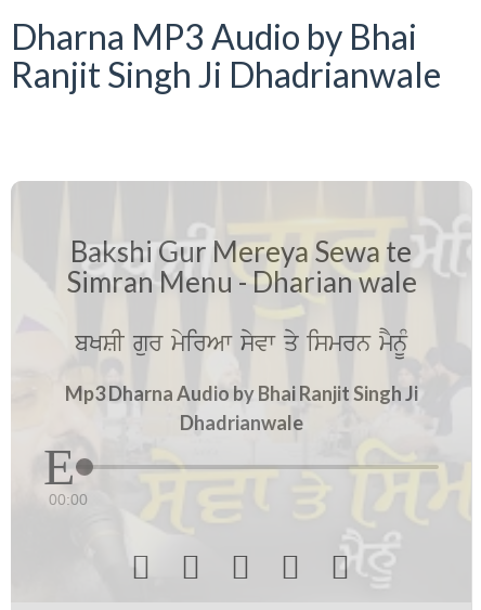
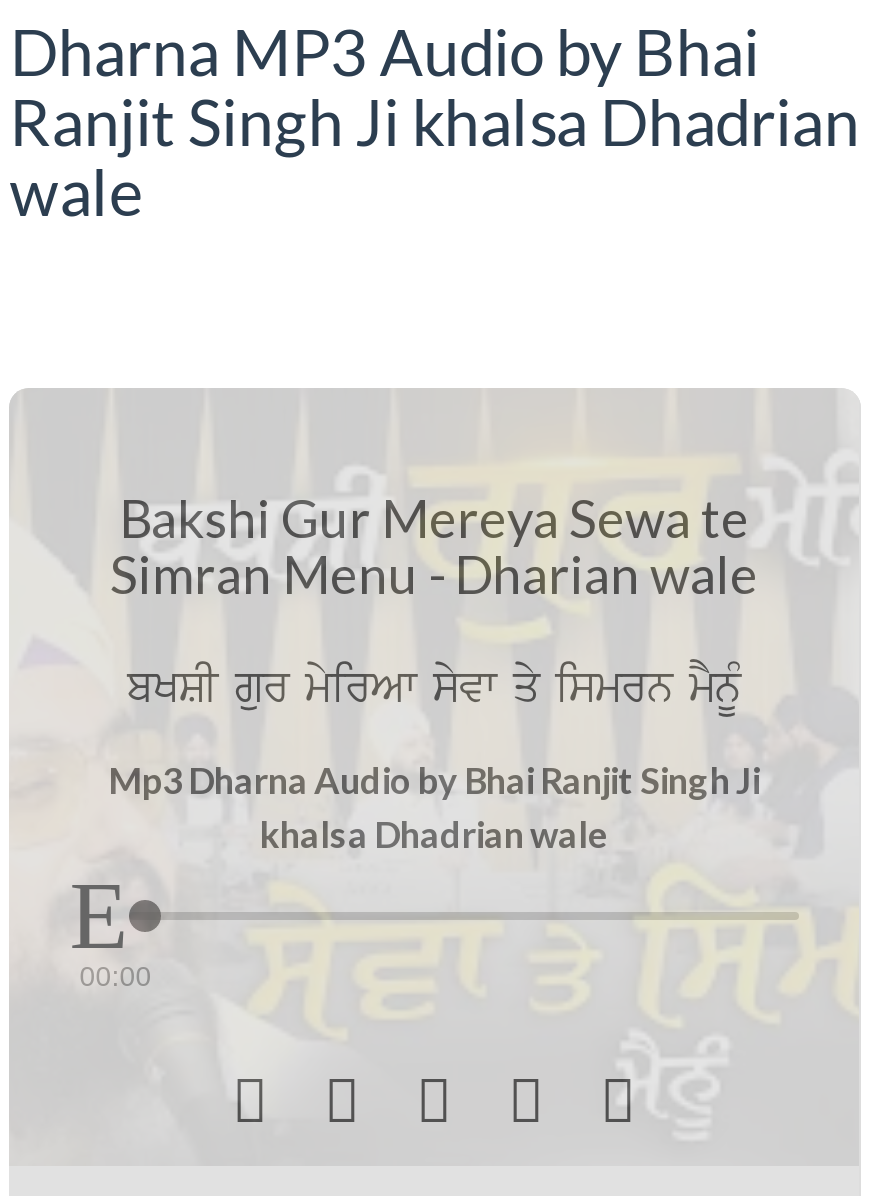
- Ranjit Singh Ji Dhadrianwale
+ Ranjit Singh Ji khalsa Dhadrian
+ wale

- Dhadrianwale
+ khalsa Dhadrian wale
